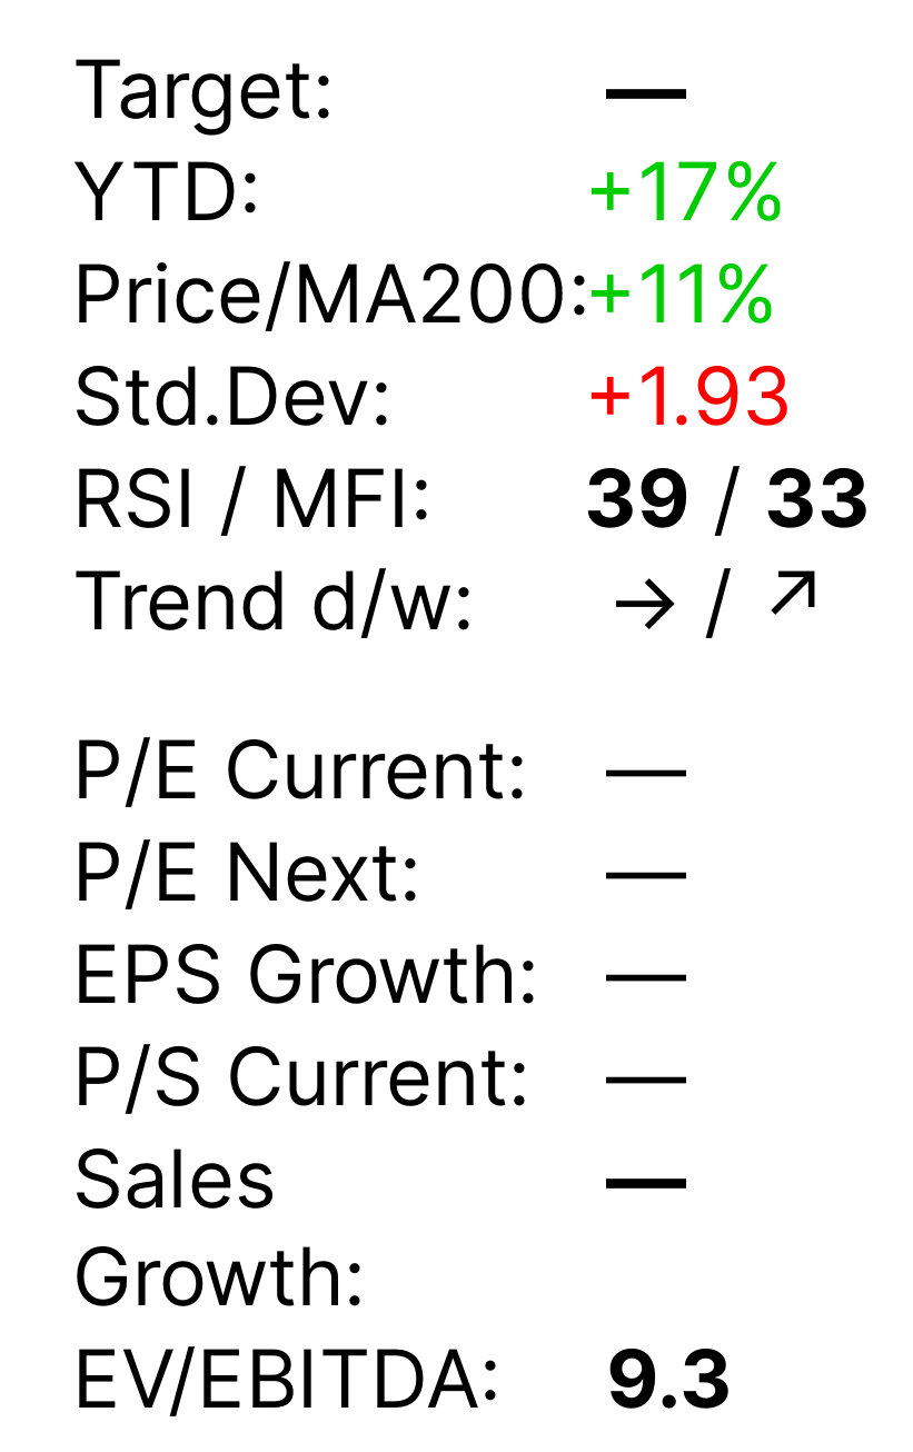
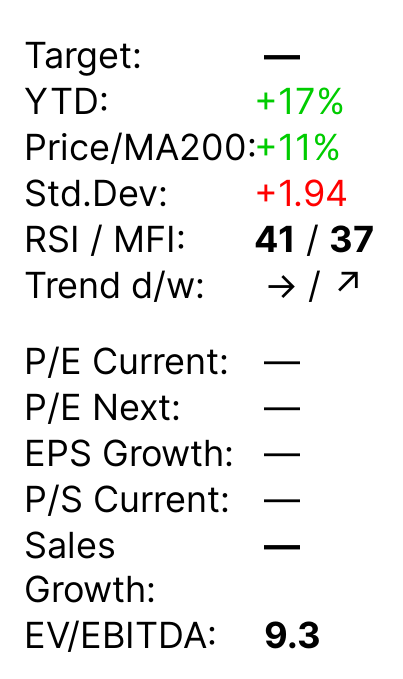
- Std.Dev: +1.93
+ Std.Dev: +1.94

- RSI / MFI: 39 / 33
+ RSI / MFI: 41 / 37
